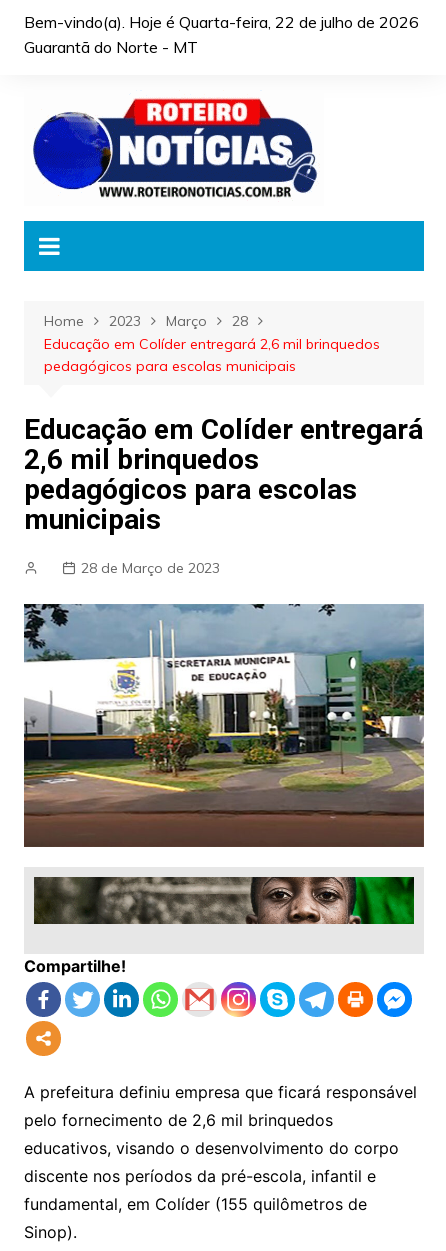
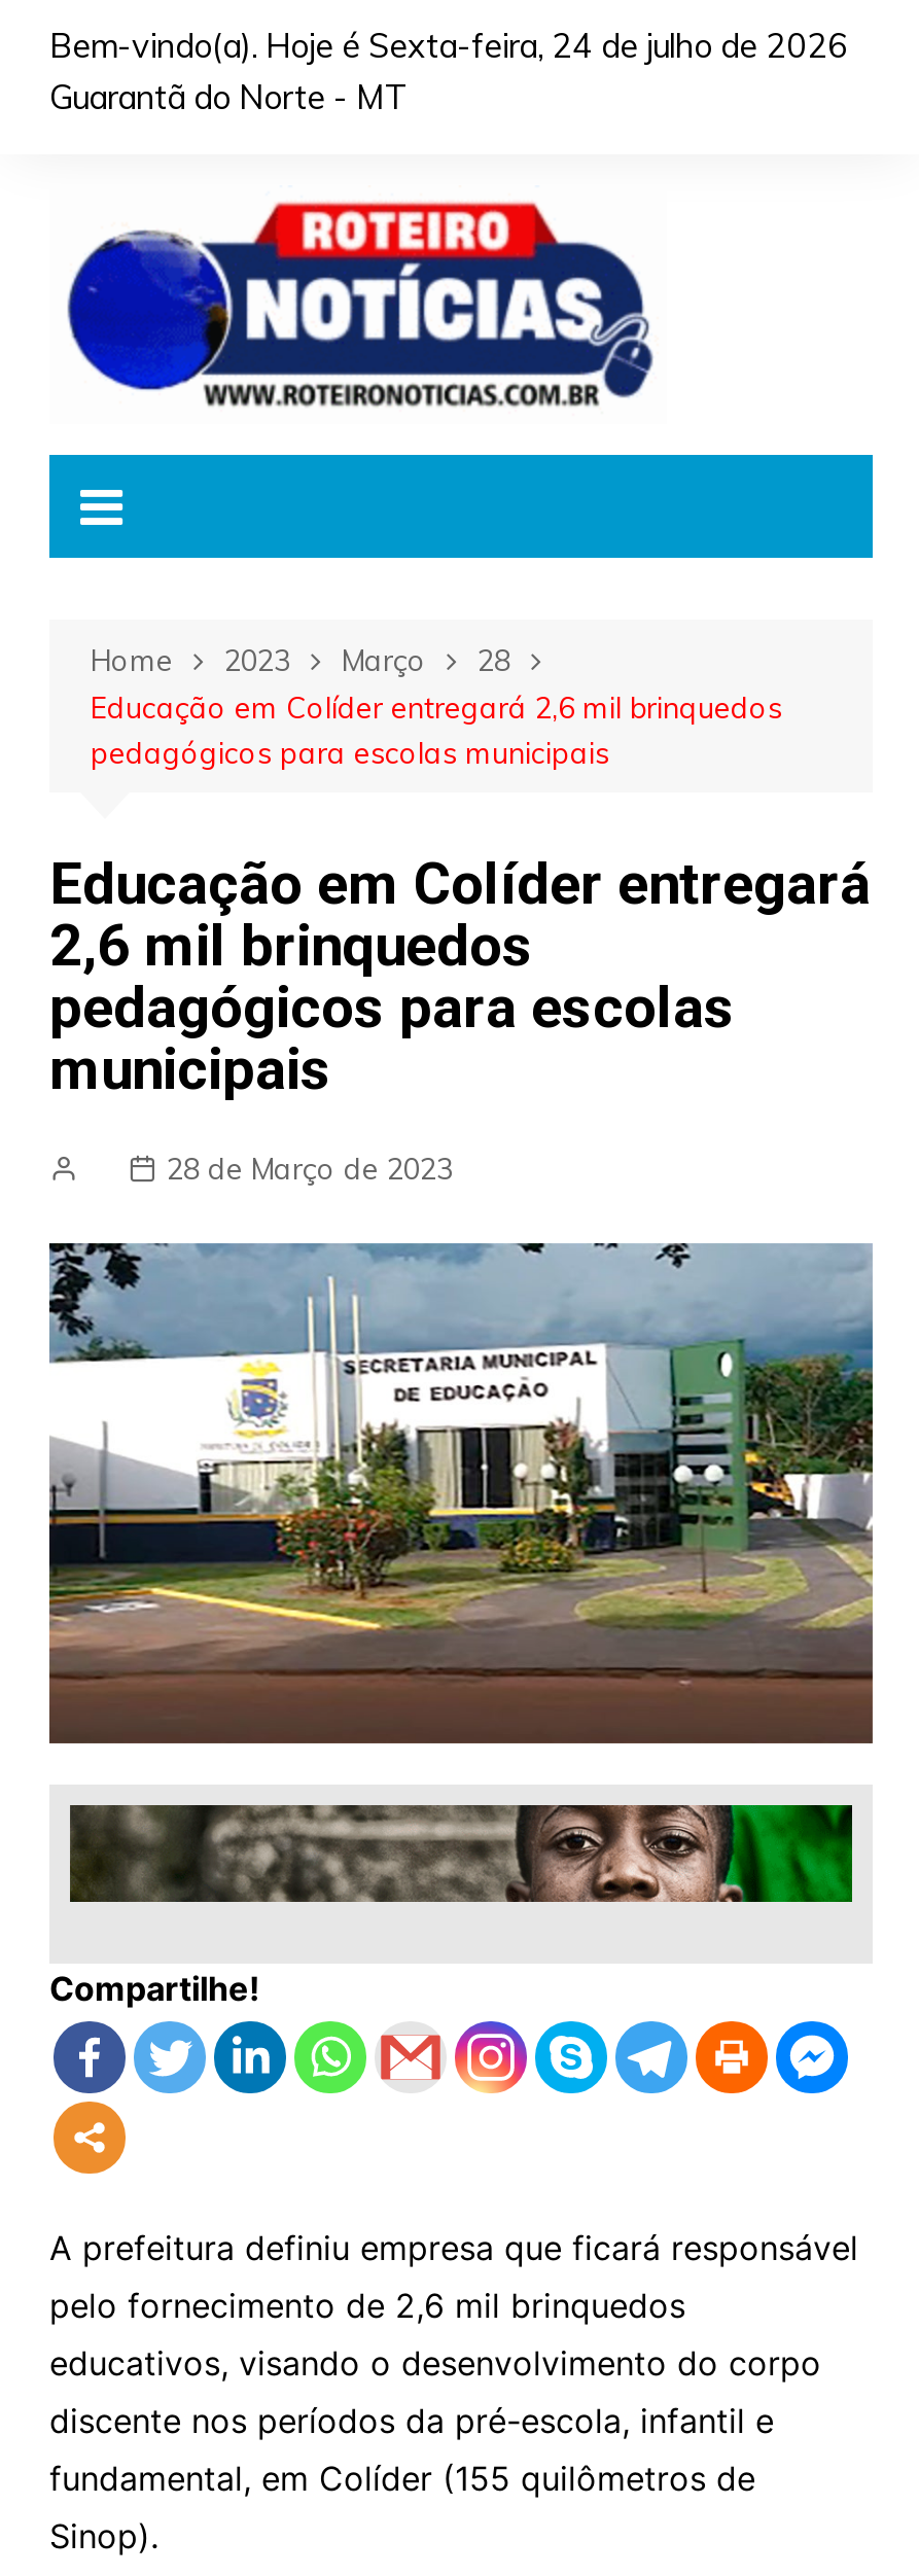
- Bem-vindo(a). Hoje é Quarta-feira, 22 de julho de 2026
+ Bem-vindo(a). Hoje é Sexta-feira, 24 de julho de 2026
